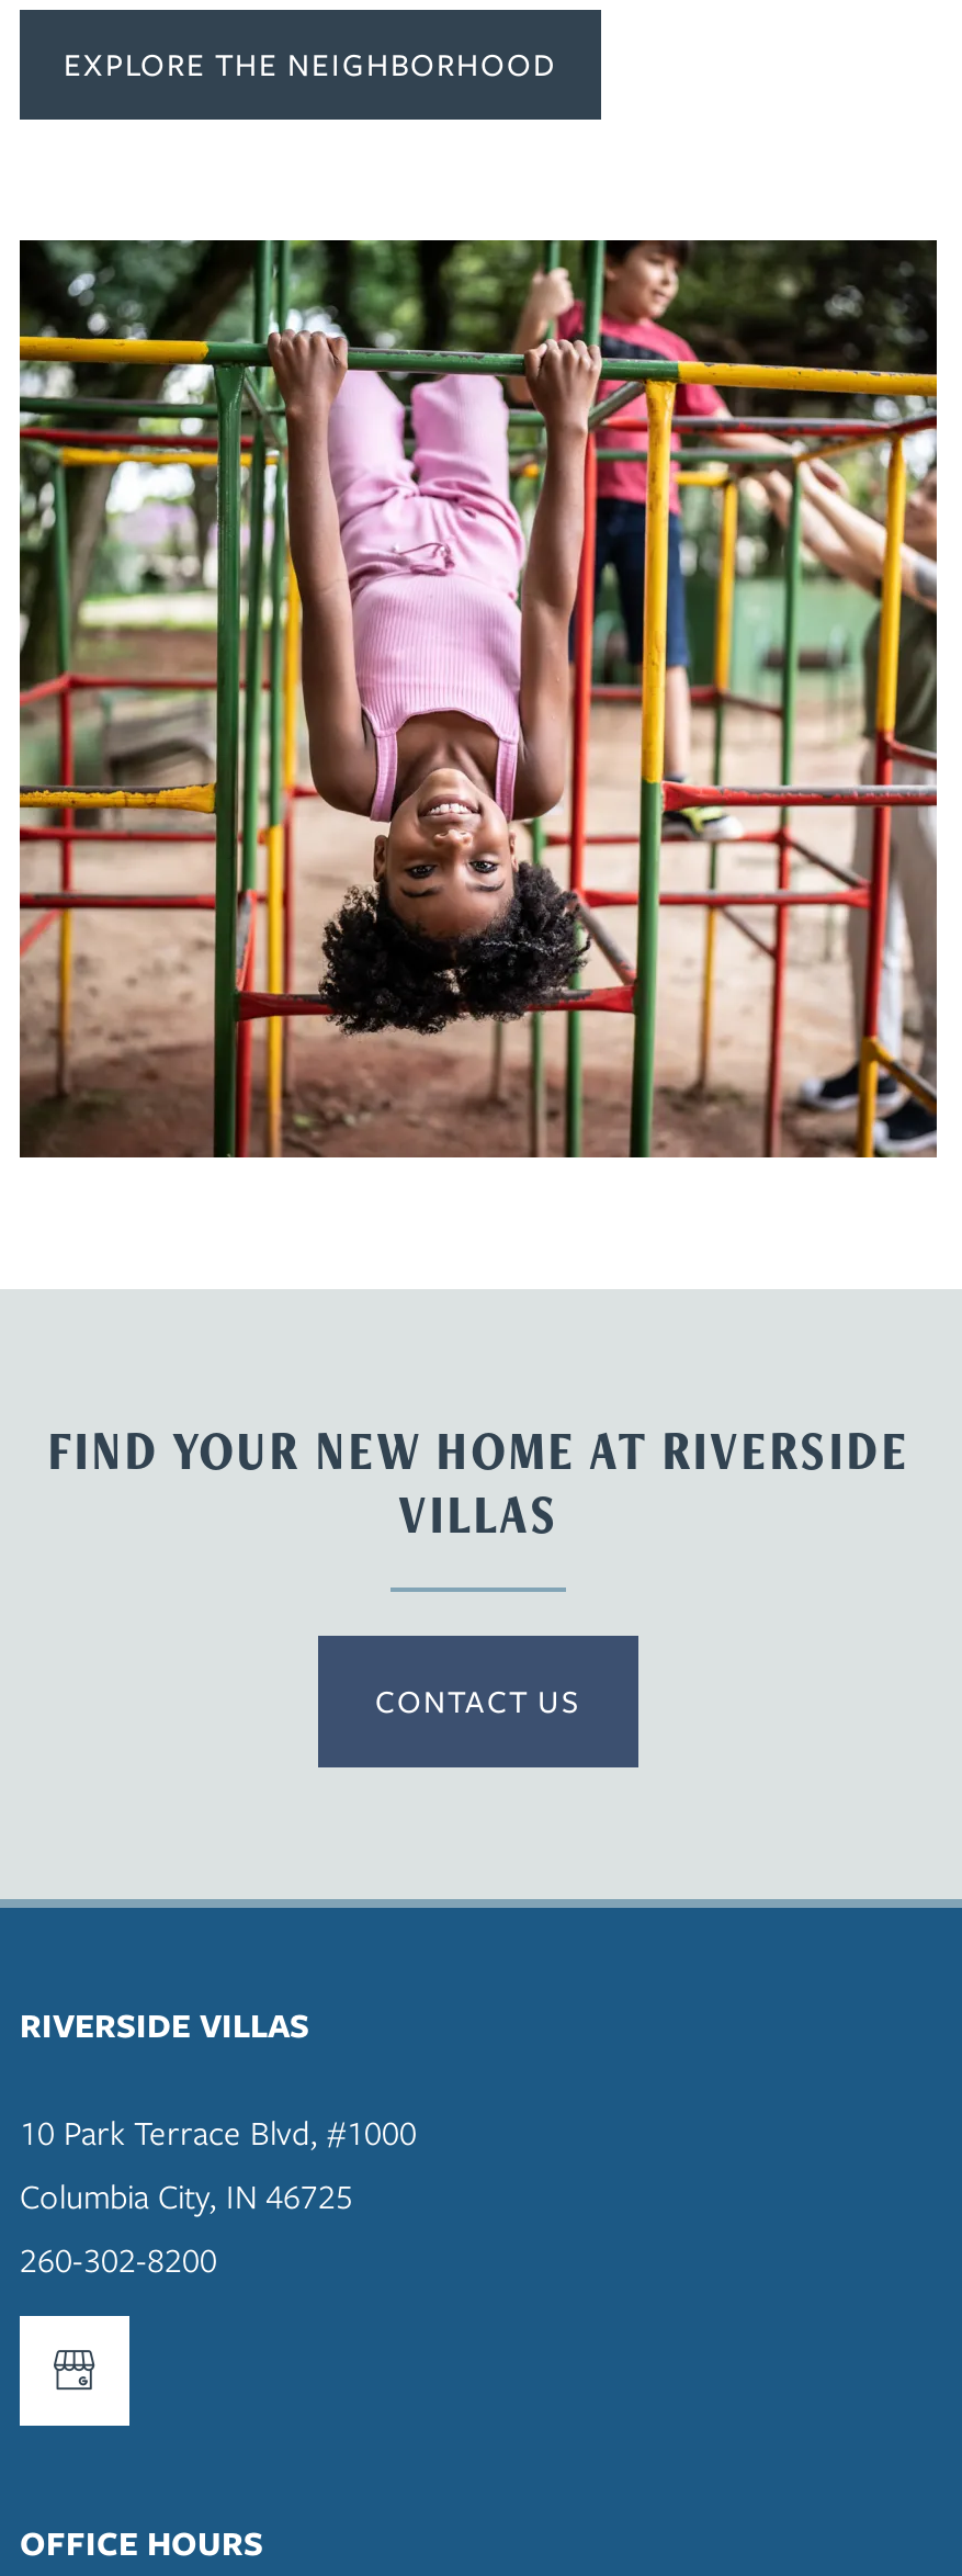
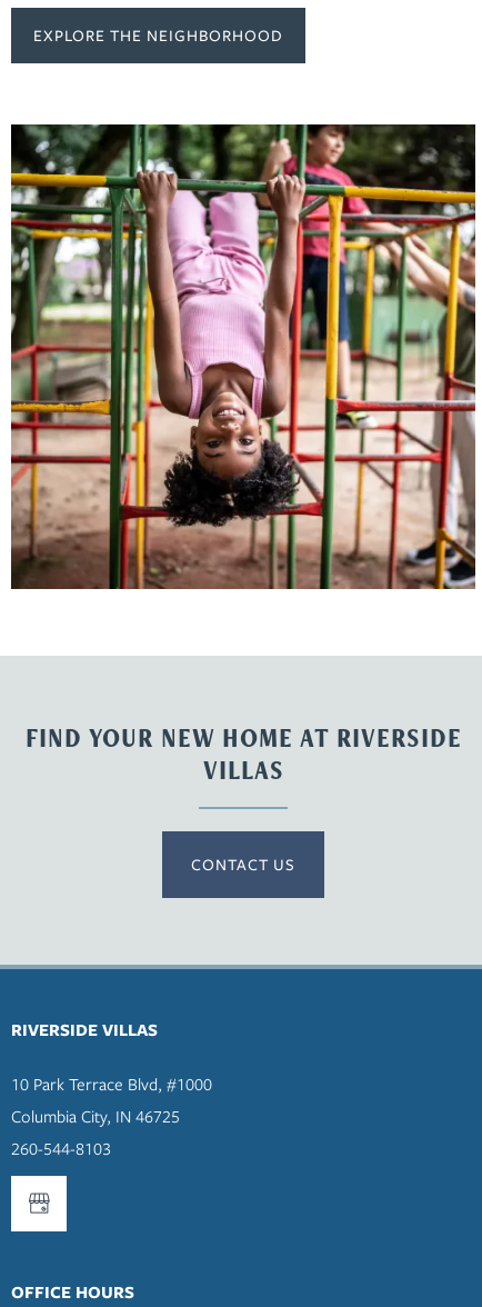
- 260-302-8200
+ 260-544-8103
